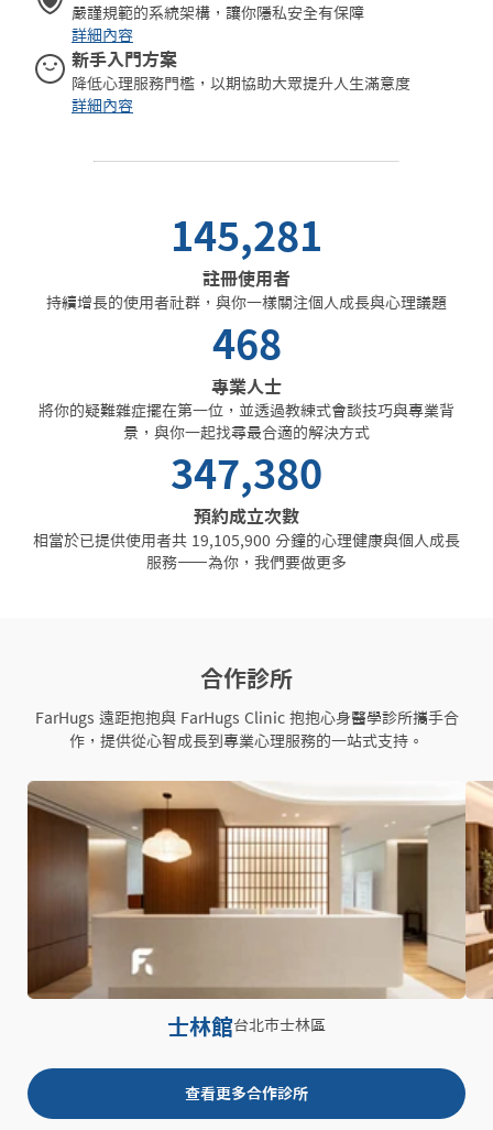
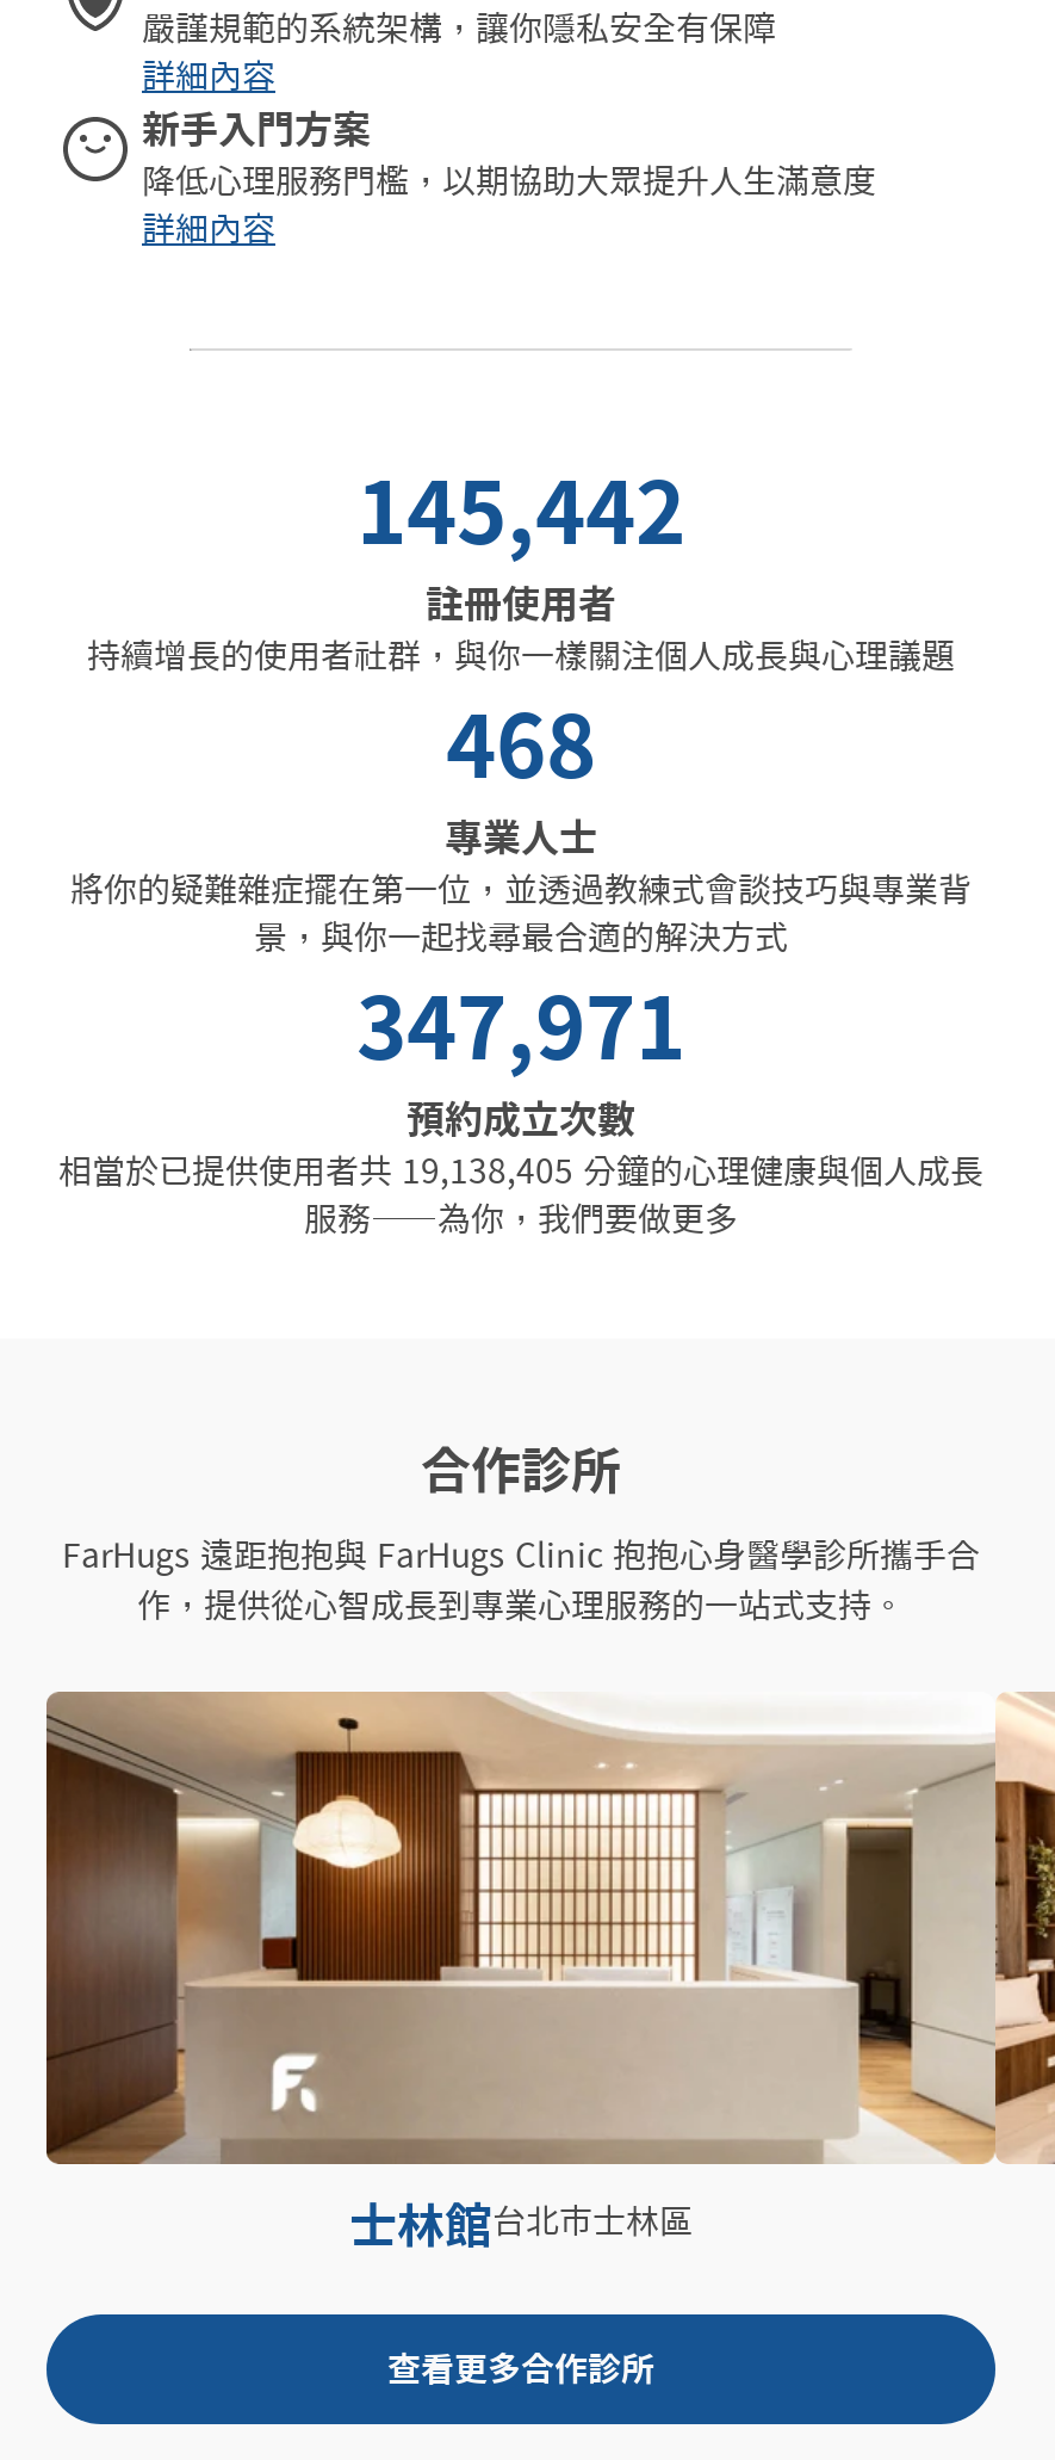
- 145,281
+ 145,442

- 347,380
+ 347,971

- 相當於已提供使用者共19,105,900 分鐘的心理健康與個人成長
+ 相當於已提供使用者共19,138,405 分鐘的心理健康與個人成長
